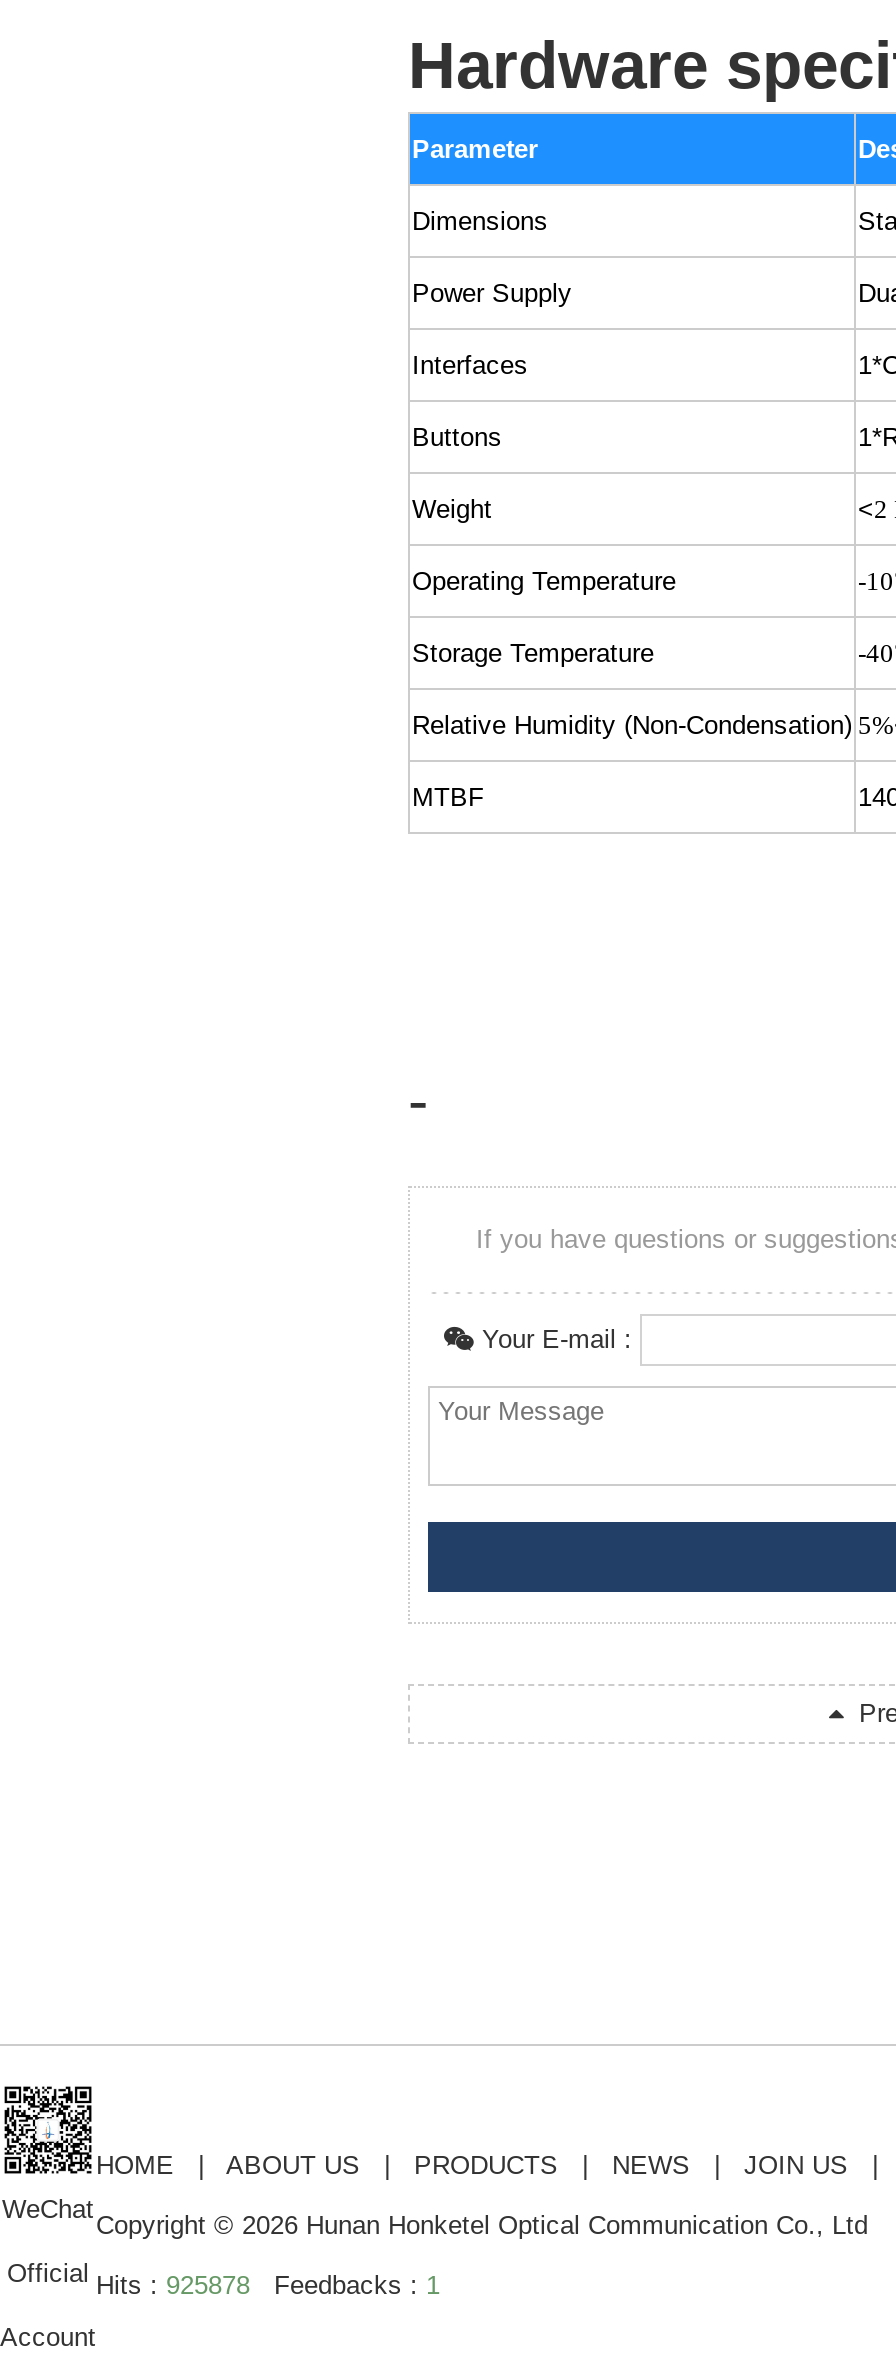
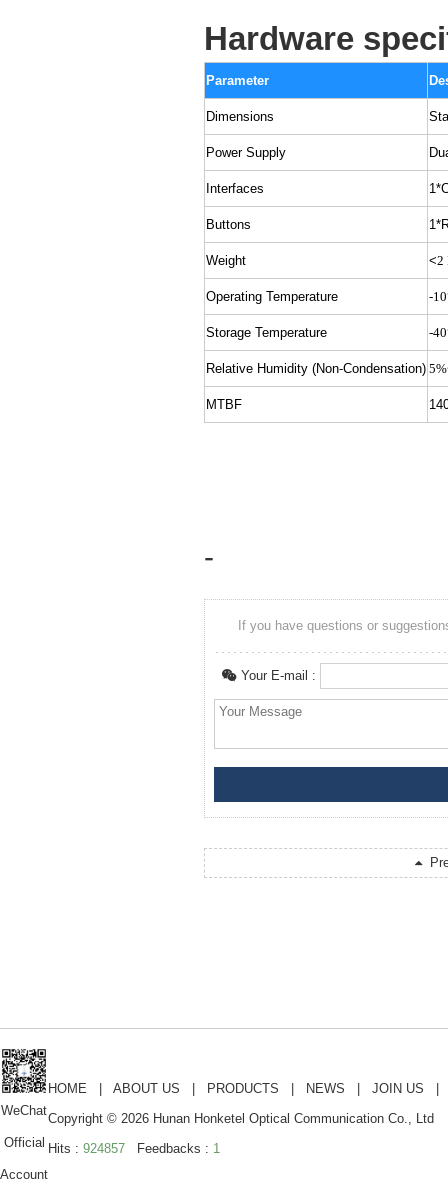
- Hits : 925878 Feedbacks : 1
+ Hits : 924857 Feedbacks : 1
